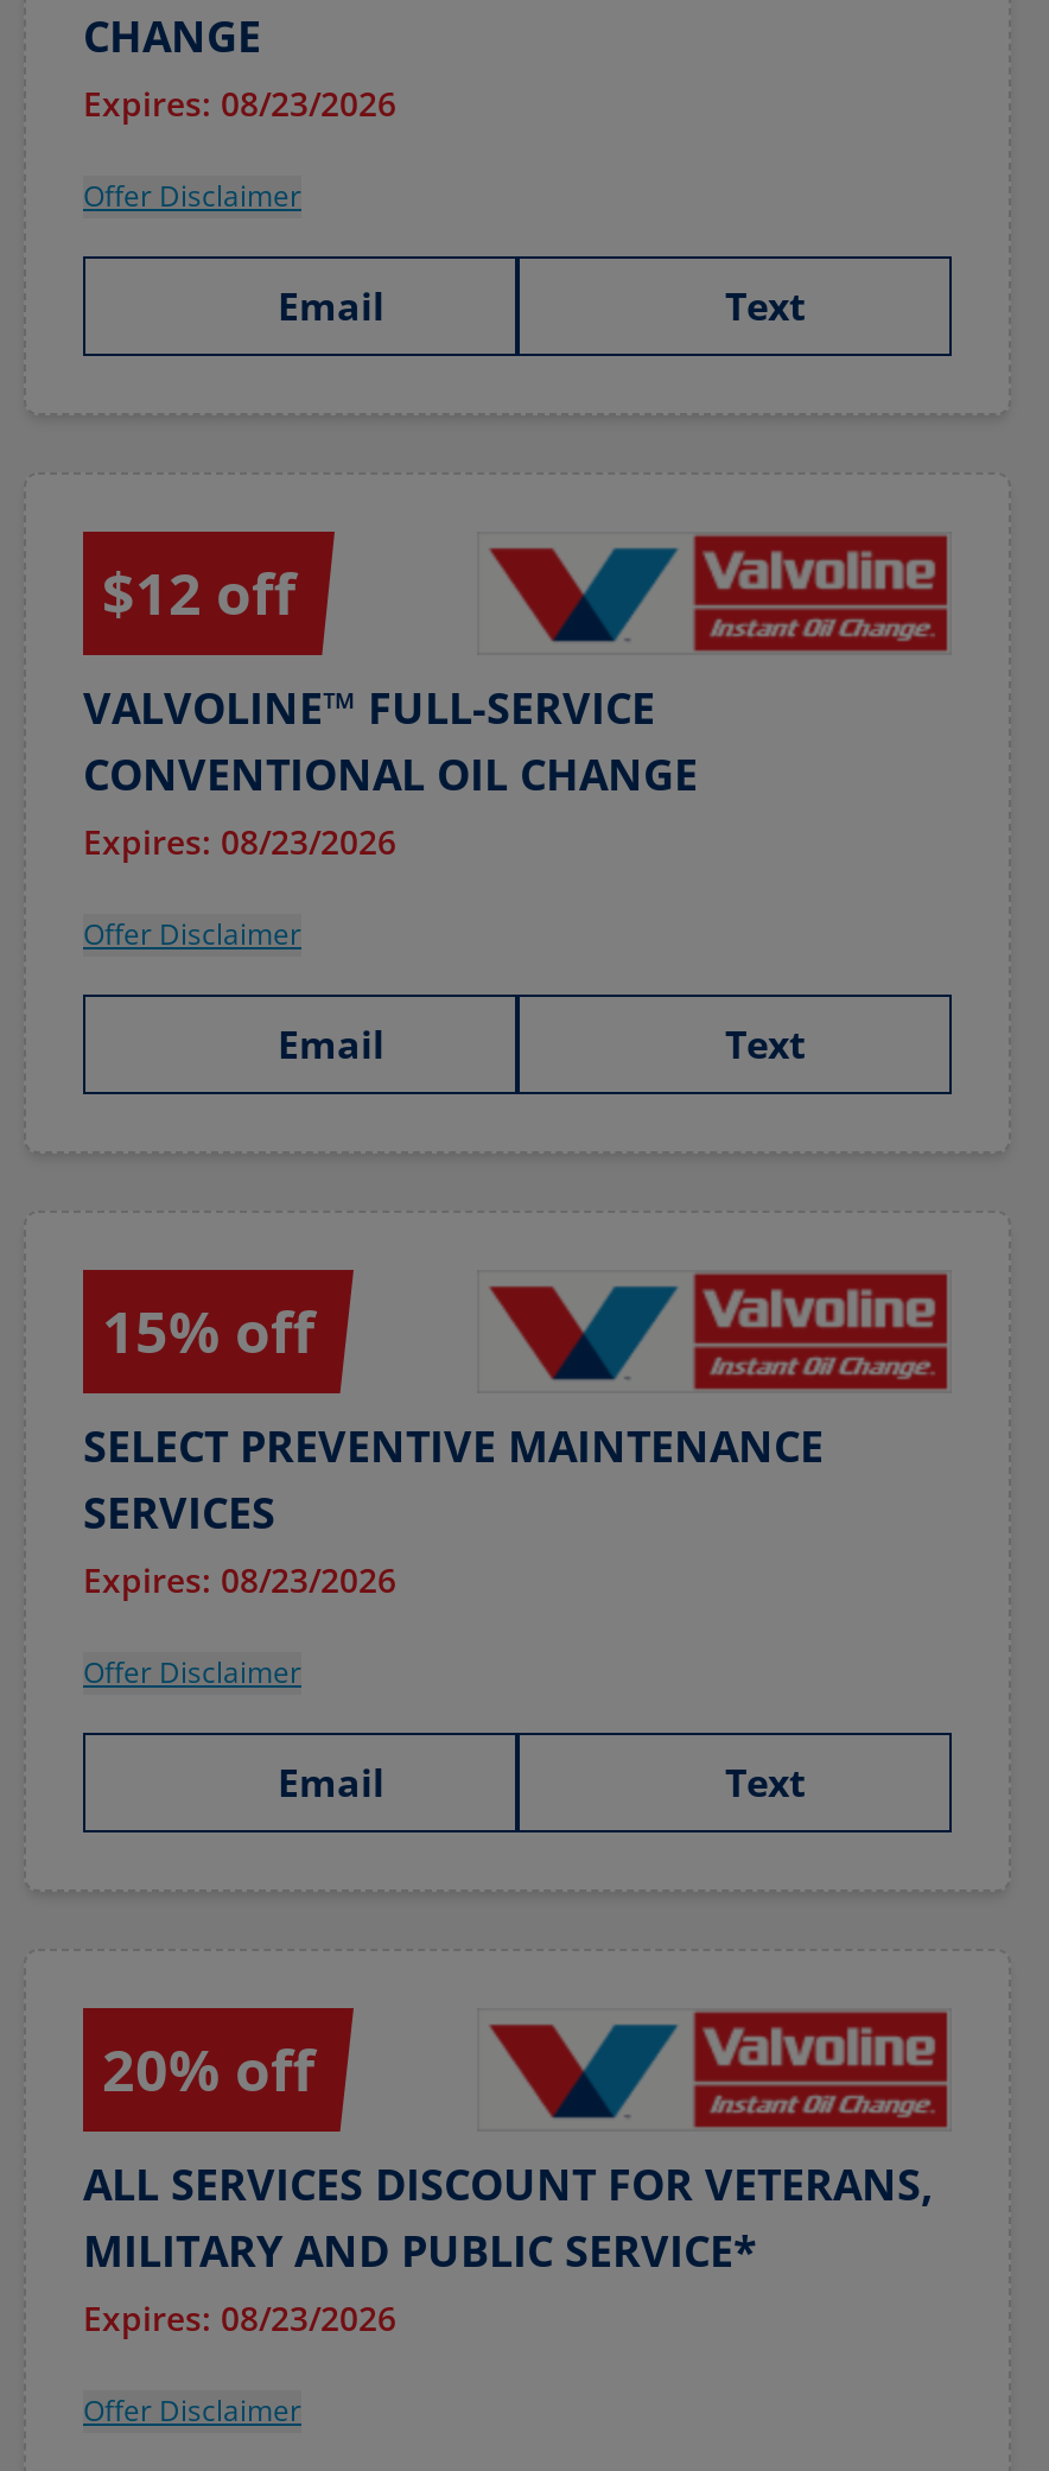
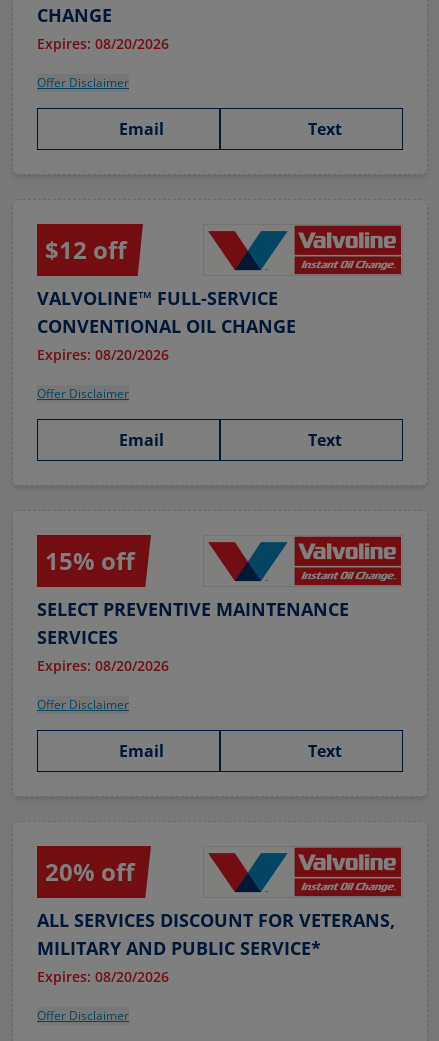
- Expires: 08/23/2026
+ Expires: 08/20/2026

- Expires: 08/23/2026
+ Expires: 08/20/2026

- Expires: 08/23/2026
+ Expires: 08/20/2026

- Expires: 08/23/2026
+ Expires: 08/20/2026
